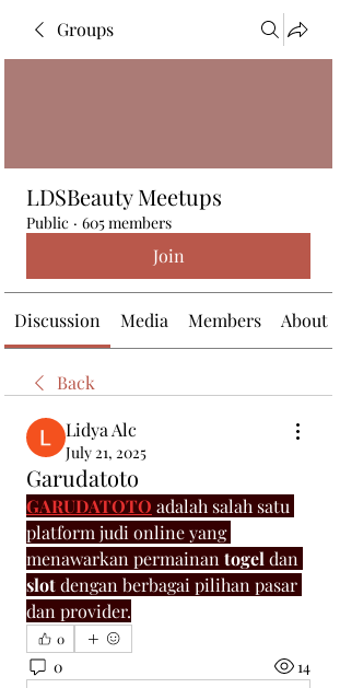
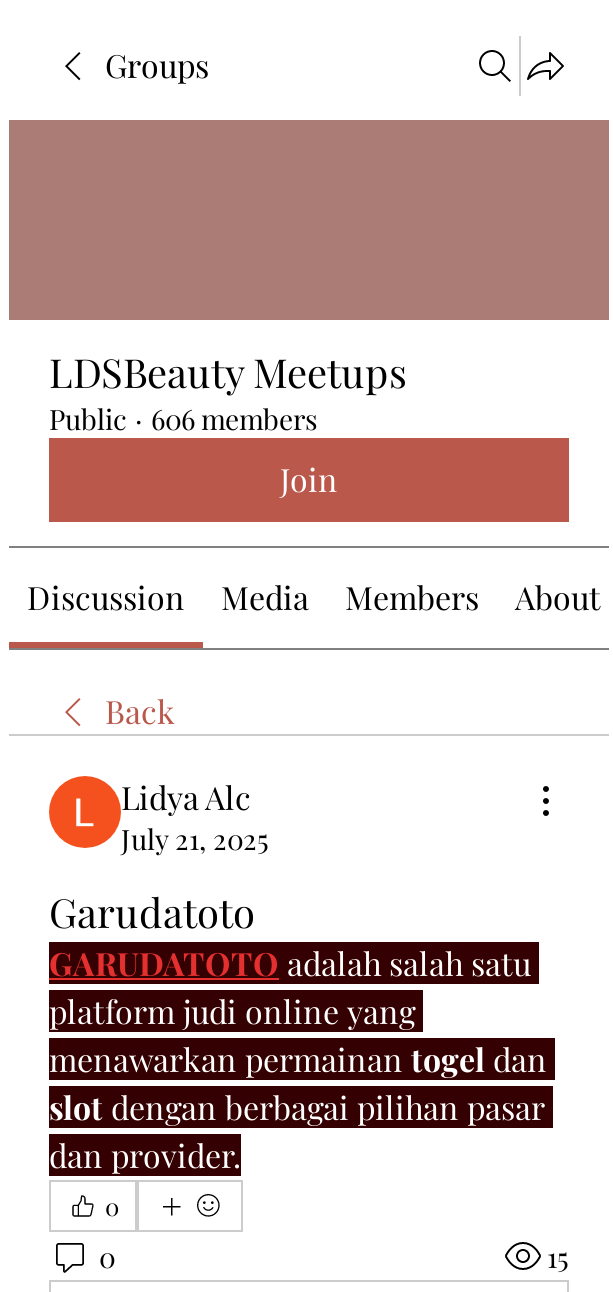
- Public · 605 members
+ Public · 606 members

- 14
+ 15
